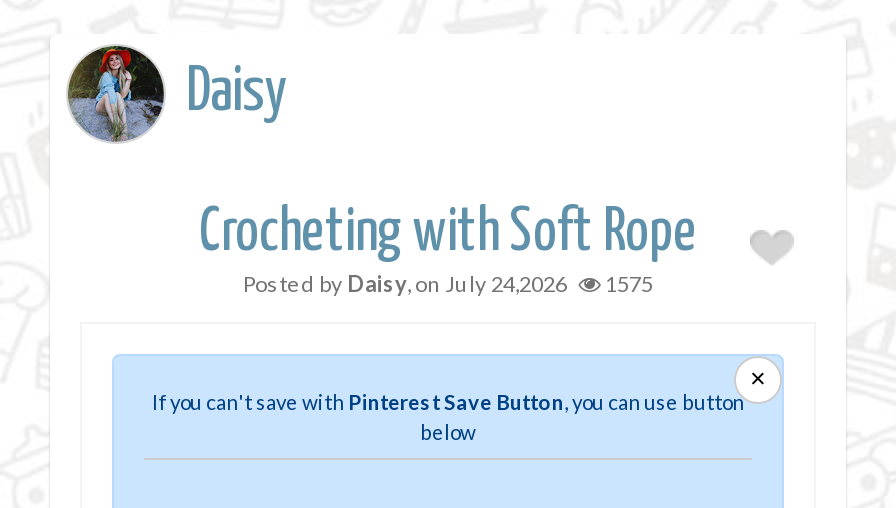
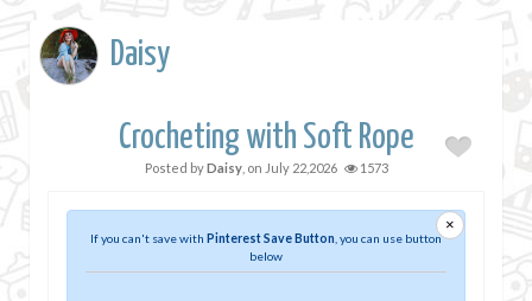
- Posted by Daisy, on July 24,2026
+ Posted by Daisy, on July 22,2026

- 1575
+ 1573
